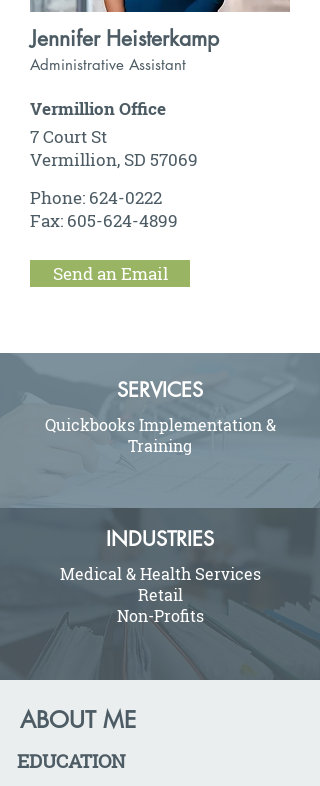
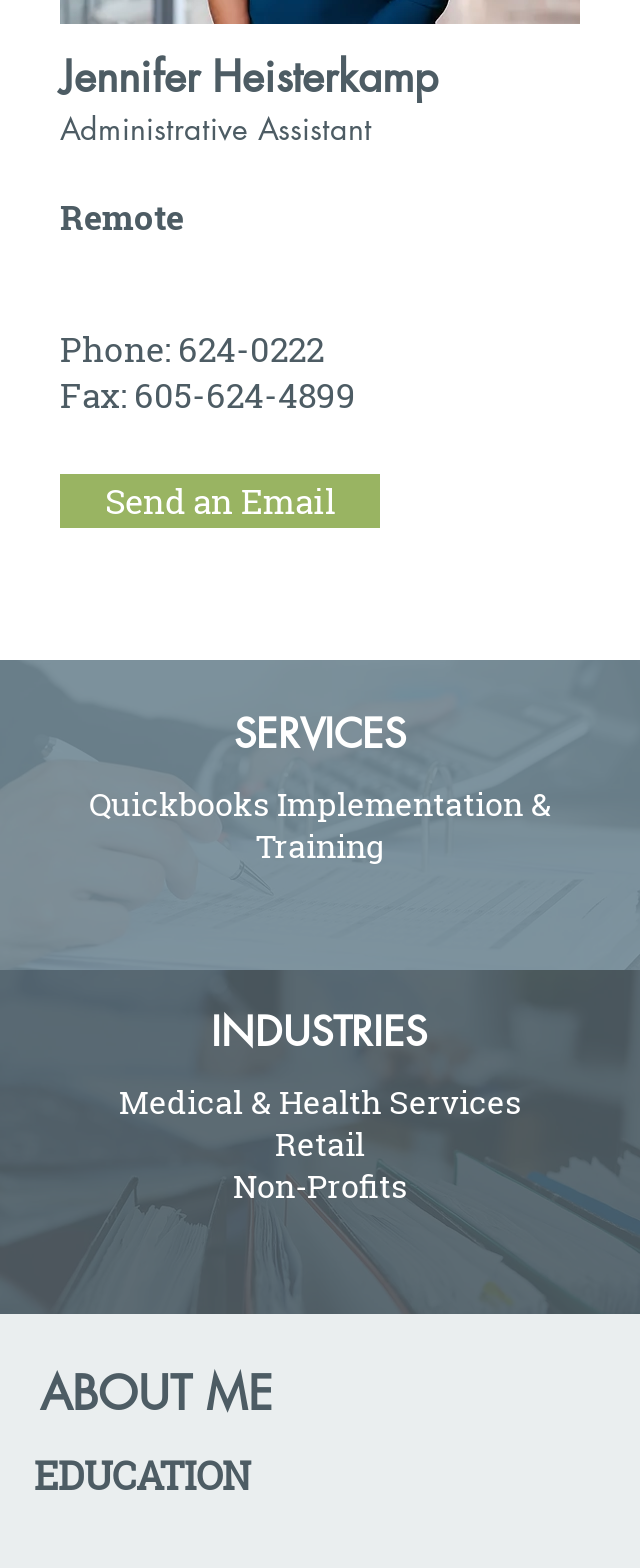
- Vermillion Office
- 7 Court St
- Vermillion, SD 57069
+ Remote
